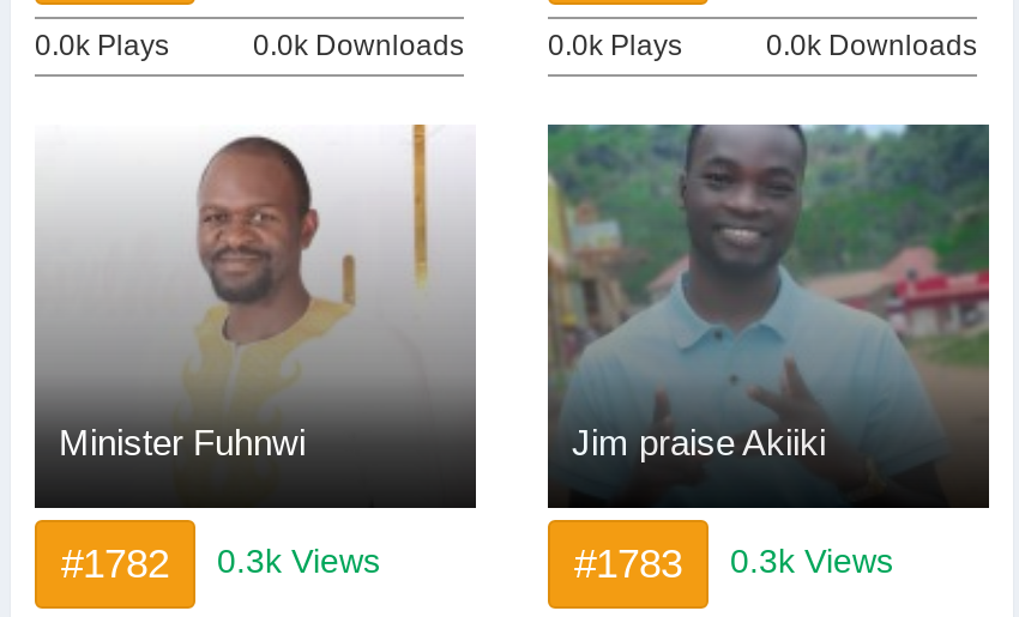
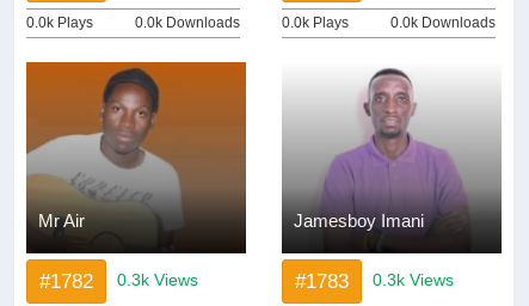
- [image]
- Minister Fuhnwi
+ [image]
+ Mr Air

- [image]
- Jim praise Akiiki
+ [image]
+ Jamesboy Imani
